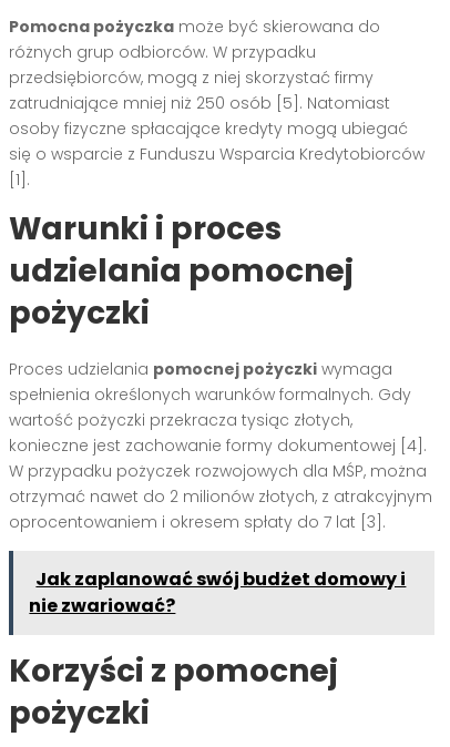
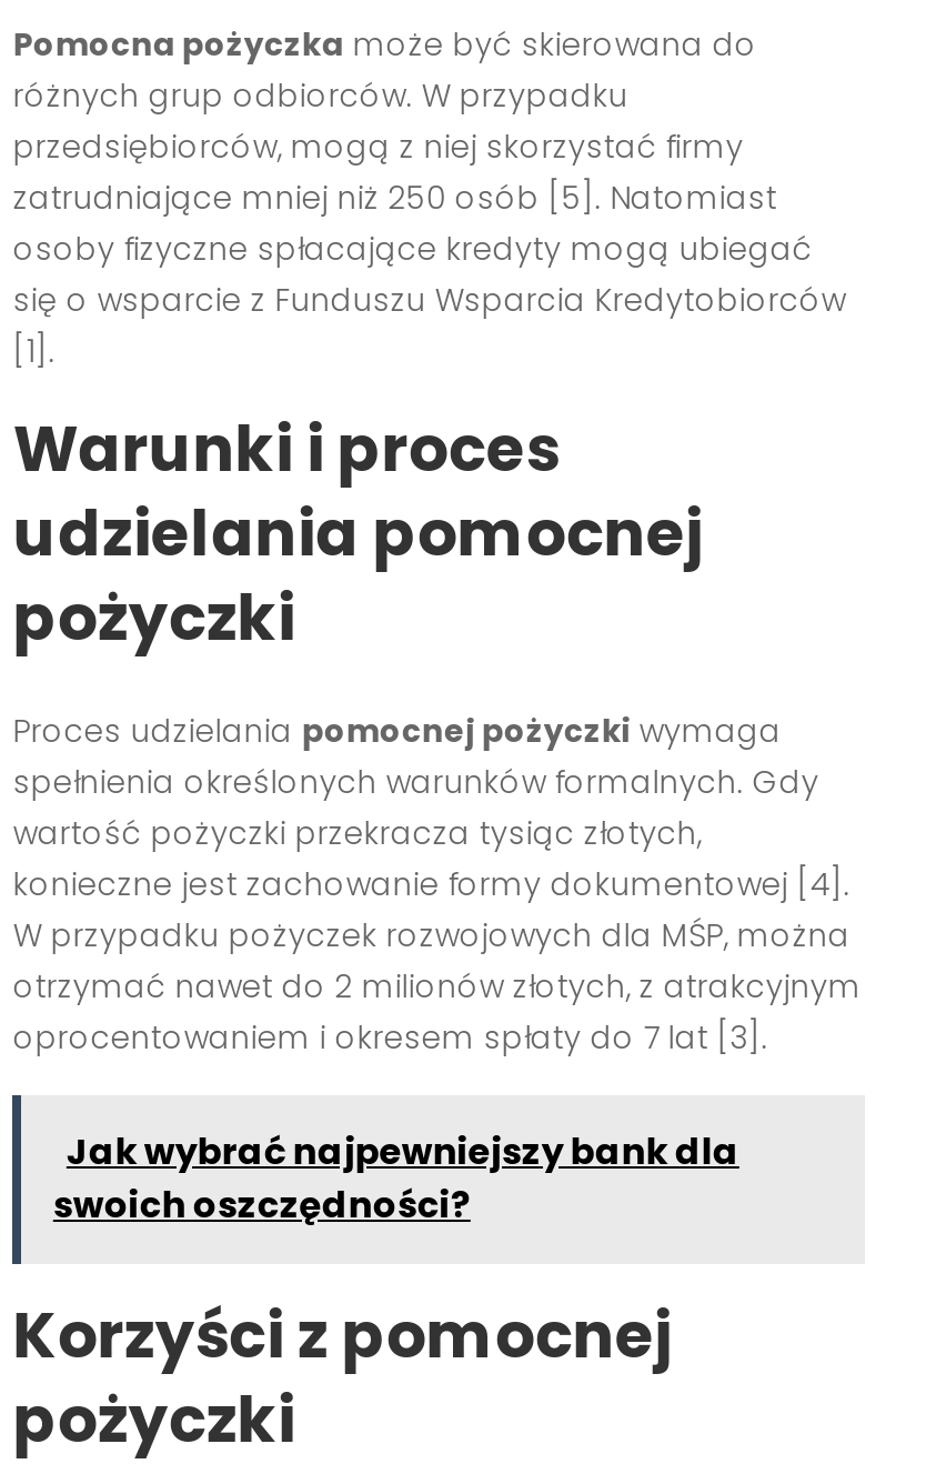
- Jak zaplanować swój budżet domowy i
- nie zwariować?
+ Jak wybrać najpewniejszy bank dla
+ swoich oszczędności?
